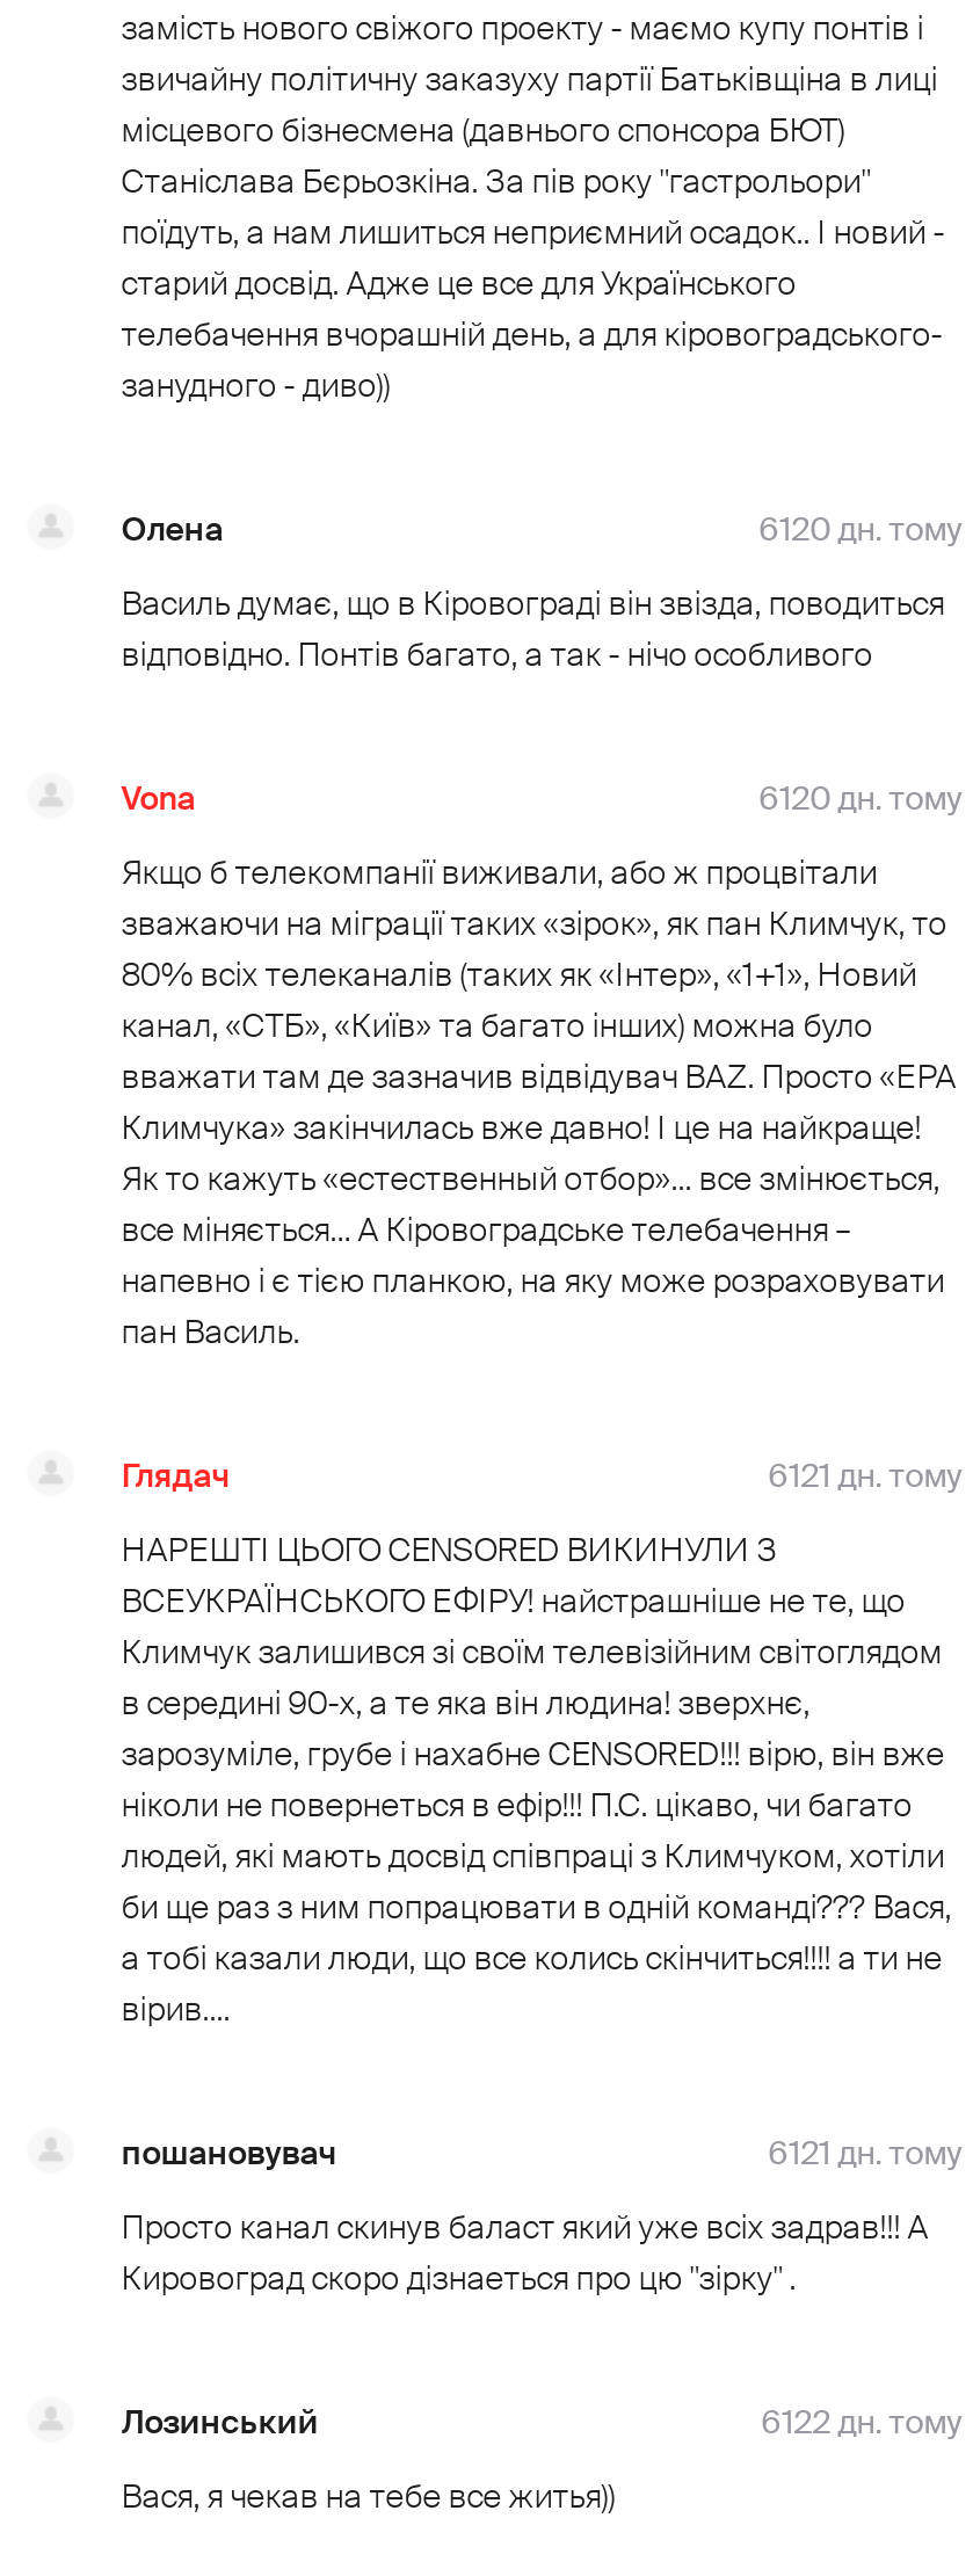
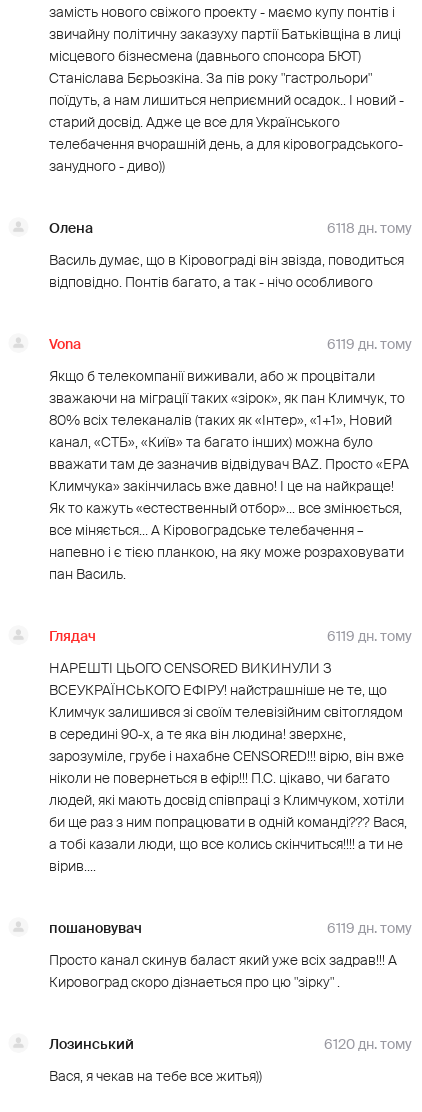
- 6120 дн. тому
+ 6118 дн. тому

- 6120 дн. тому
+ 6119 дн. тому

- 6121 дн. тому
+ 6119 дн. тому

- 6121 дн. тому
+ 6119 дн. тому

- 6122 дн. тому
+ 6120 дн. тому
